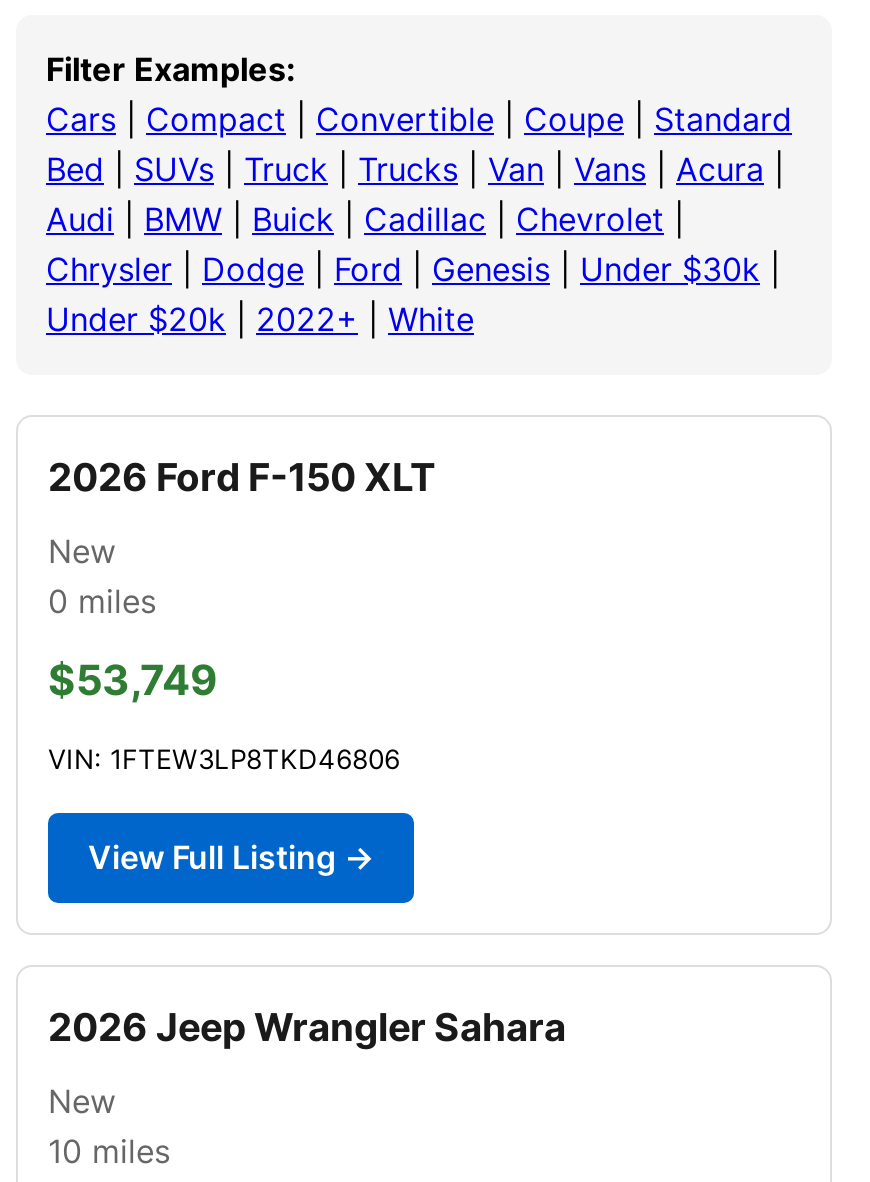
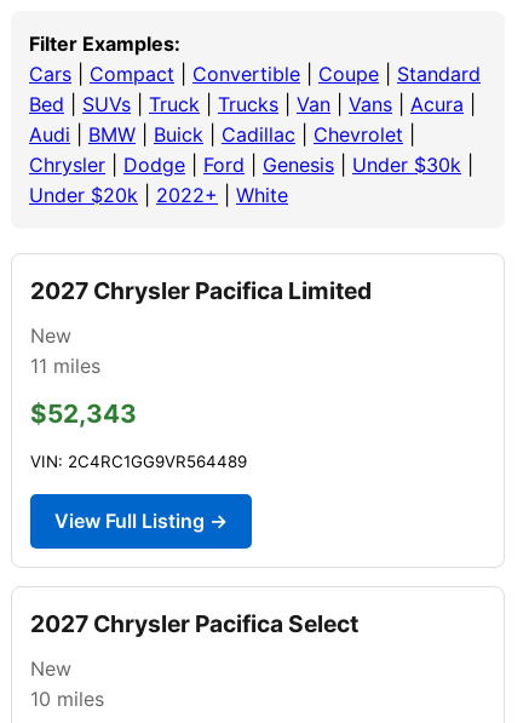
- 2026 Ford F-150 XLT
+ 2027 Chrysler Pacifica Limited

- 0 miles
+ 11 miles

- $53,749
+ $52,343

- VIN: 1FTEW3LP8TKD46806
+ VIN: 2C4RC1GG9VR564489

- 2026 Jeep Wrangler Sahara
+ 2027 Chrysler Pacifica Select
